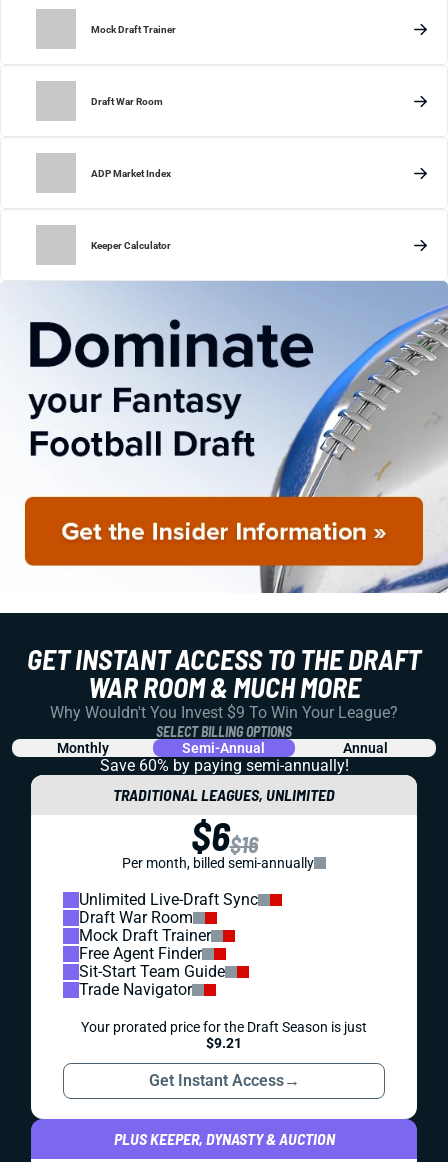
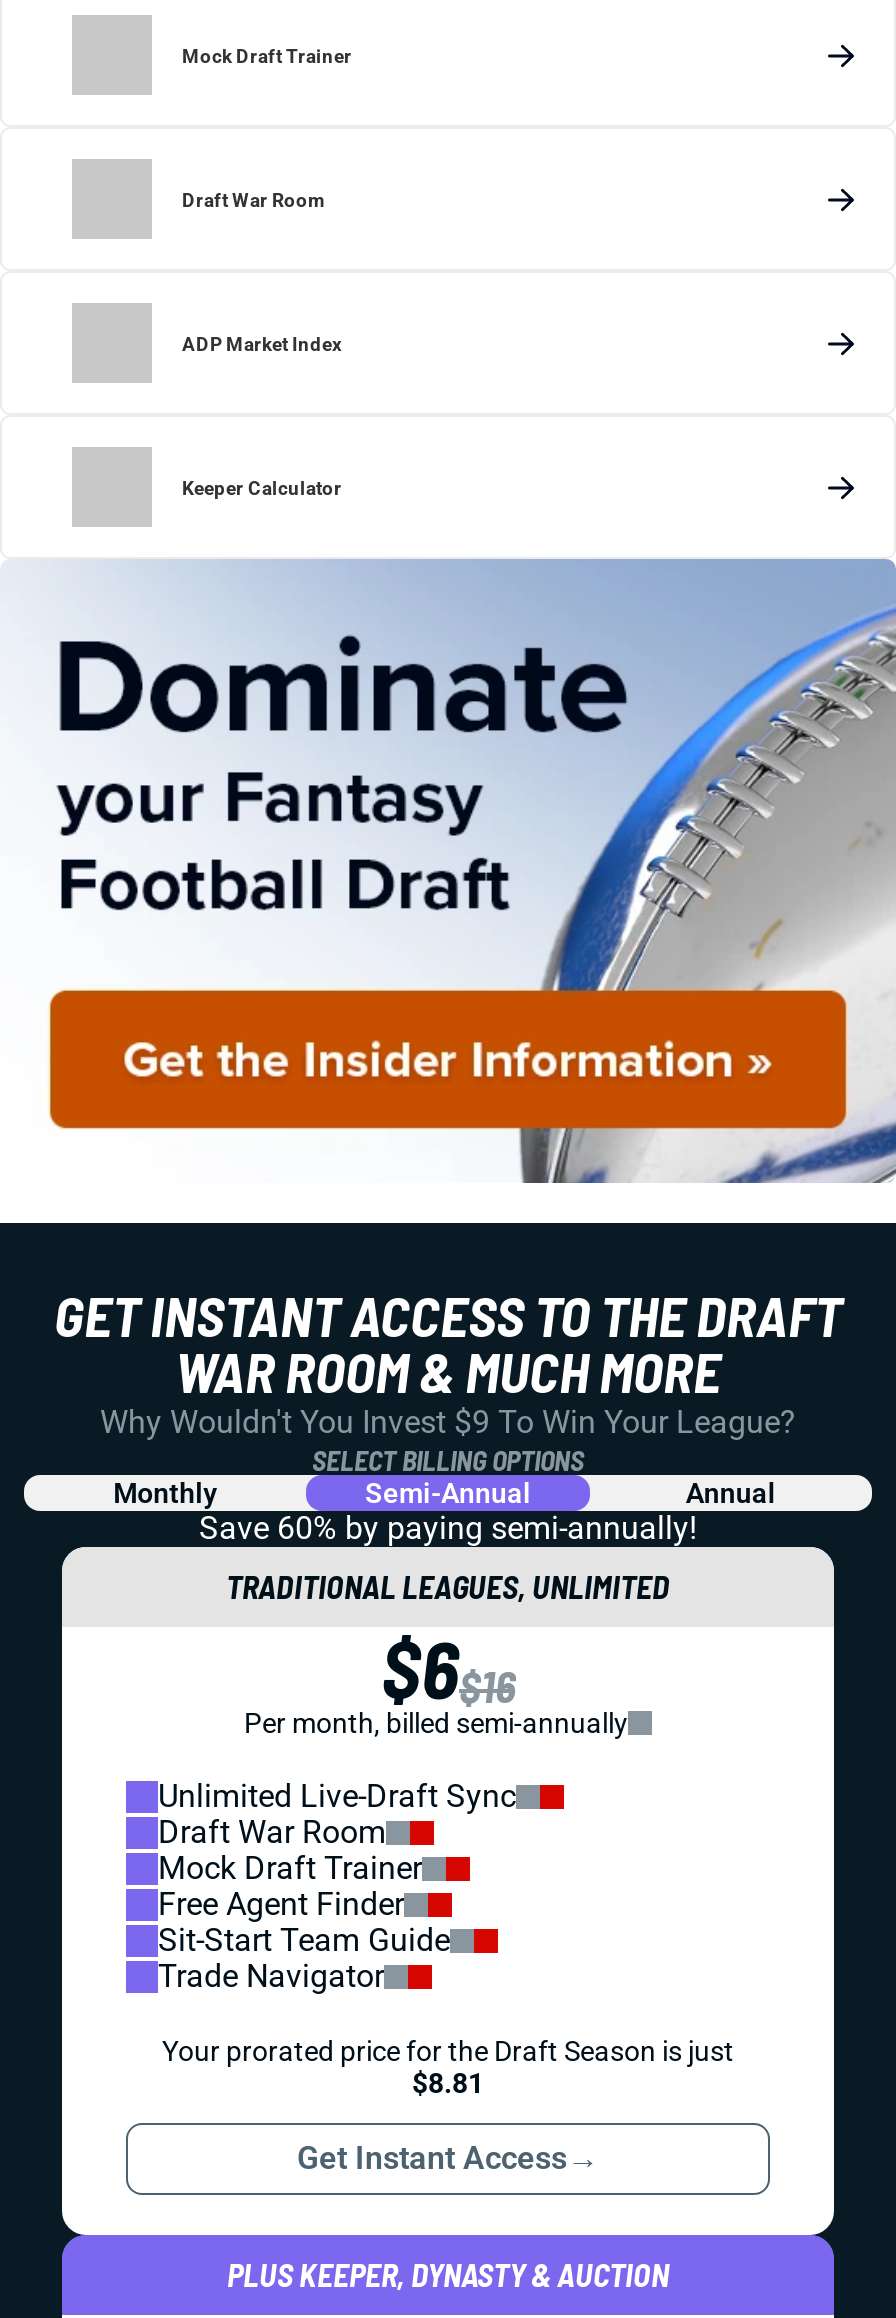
- $9.21
+ $8.81
